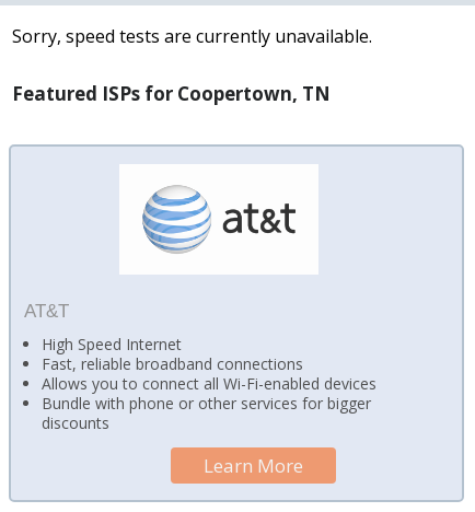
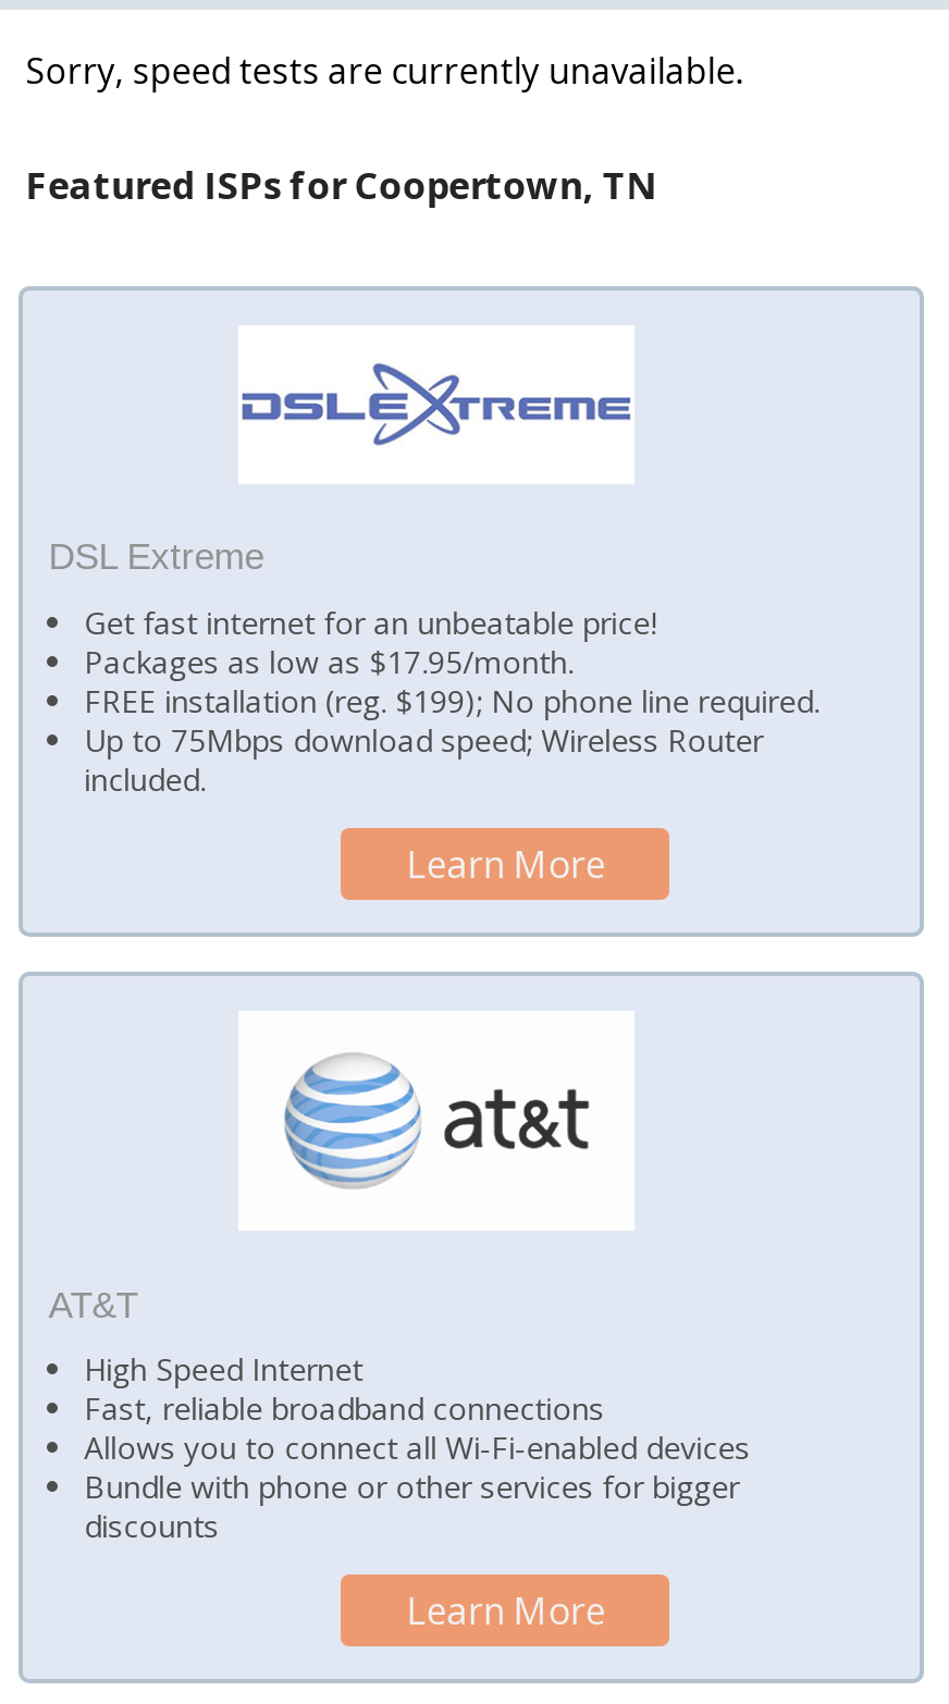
+ [image]
+ DSL Extreme
+ Get fast internet for an unbeatable price!
+ Packages as low as $17.95/month.
+ FREE installation (reg. $199); No phone line required.
+ Up to 75Mbps download speed; Wireless Router
+ included.
+ Learn More
